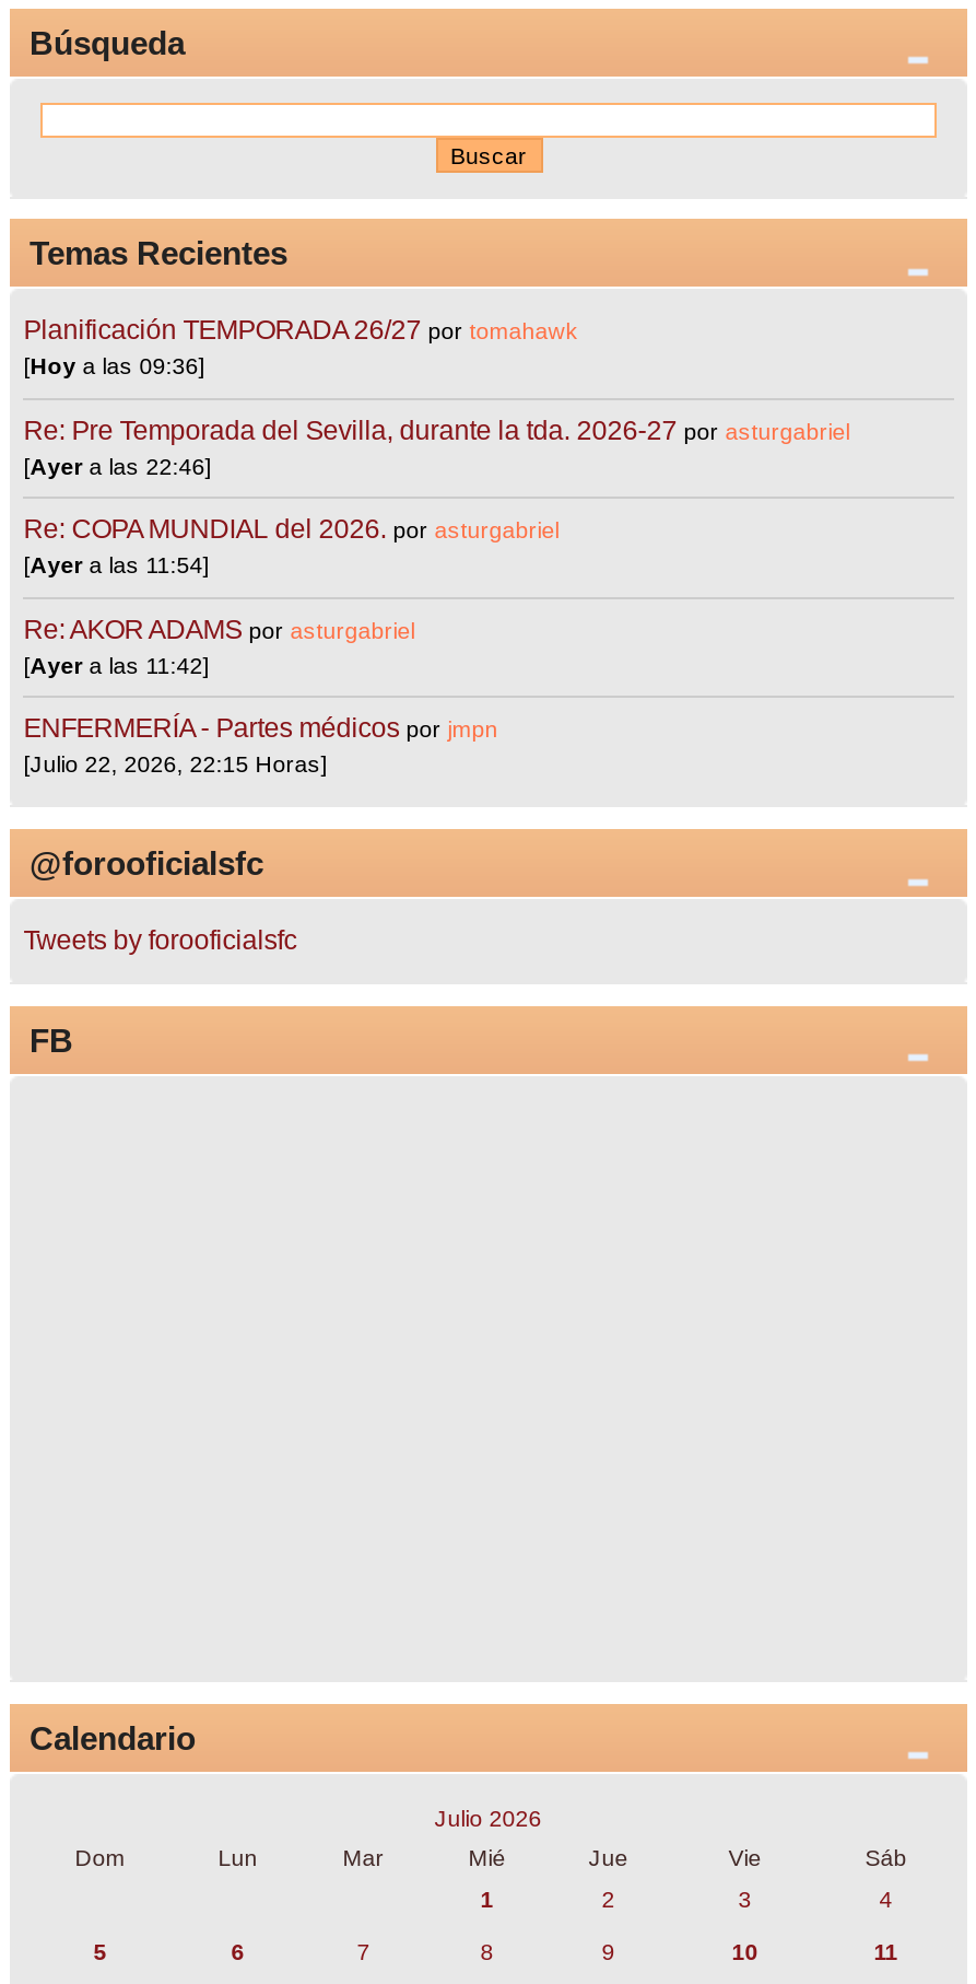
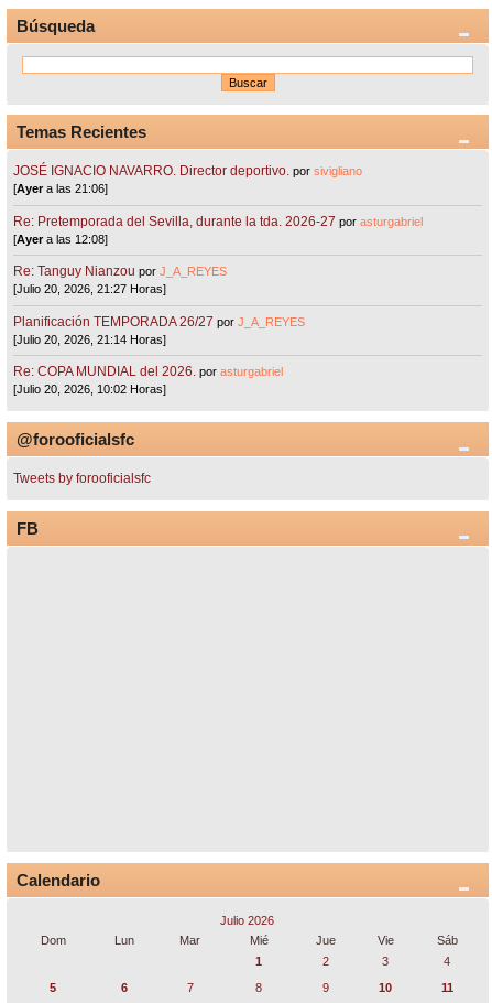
- Planificación TEMPORADA 26/27 por tomahawk
- [Hoy a las 09:36]
- Re: Pre Temporada del Sevilla, durante la tda. 2026-27 por asturgabriel
- [Ayer a las 22:46]
+ JOSÉ IGNACIO NAVARRO. Director deportivo. por sivigliano
+ [Ayer a las 21:06]
+ Re: Pretemporada del Sevilla, durante la tda. 2026-27 por asturgabriel
+ [Ayer a las 12:08]
+ Re: Tanguy Nianzou por J_A_REYES
+ [Julio 20, 2026, 21:27 Horas]
+ Planificación TEMPORADA 26/27 por J_A_REYES
+ [Julio 20, 2026, 21:14 Horas]

moved down: Re: COPA MUNDIAL del 2026. por asturgabriel

- [Ayer a las 11:54]
- Re: AKOR ADAMS por asturgabriel
- [Ayer a las 11:42]
- ENFERMERÍA - Partes médicos por jmpn
- [Julio 22, 2026, 22:15 Horas]
+ [Julio 20, 2026, 10:02 Horas]
